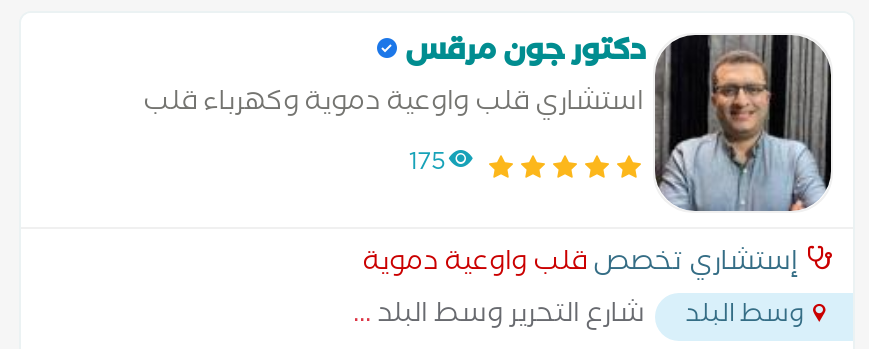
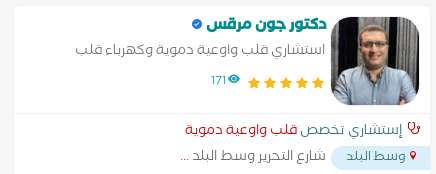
- 175
+ 171
